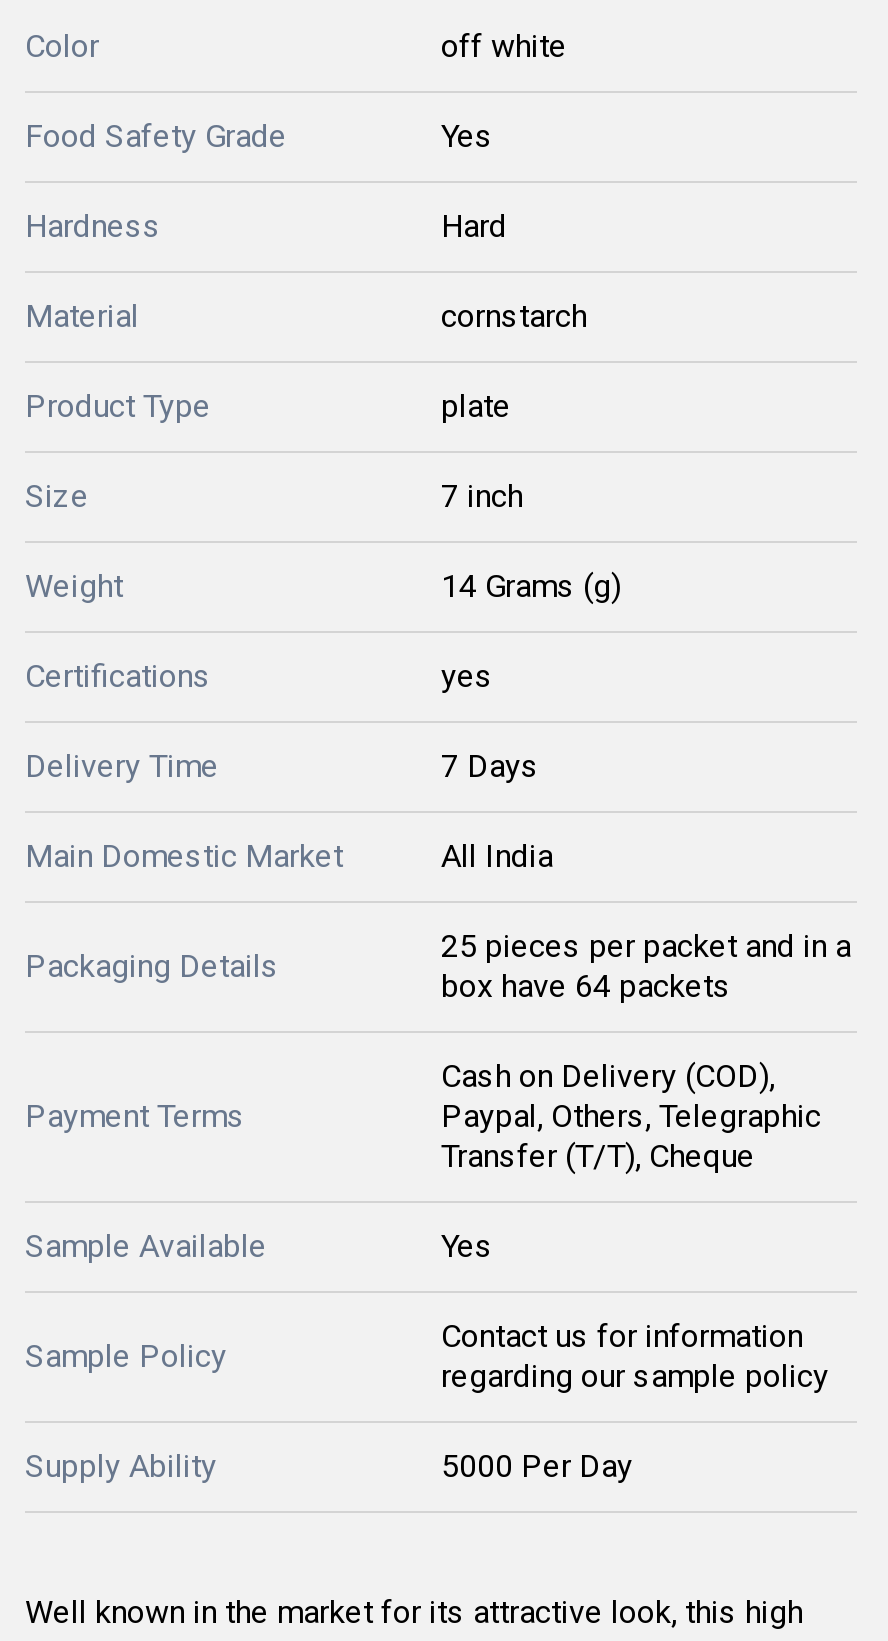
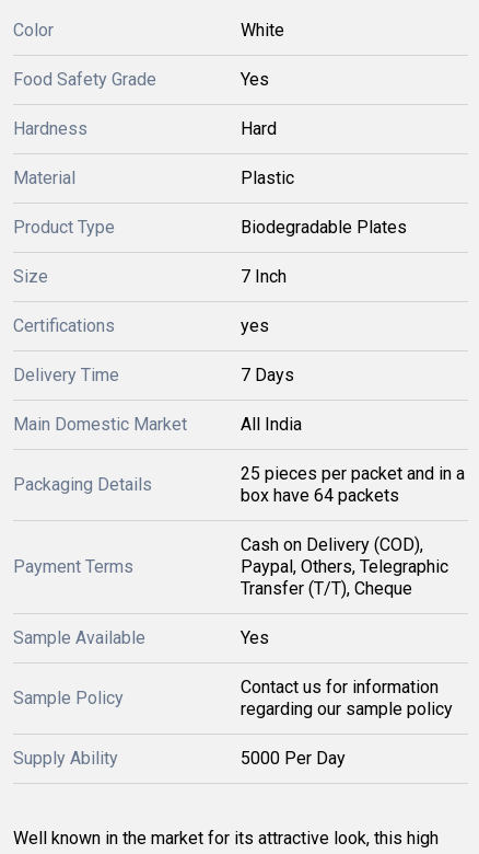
- off white
+ White

- cornstarch
+ Plastic

- plate
+ Biodegradable Plates

- 7 inch
- Weight
- 14 Grams (g)
+ 7 Inch
